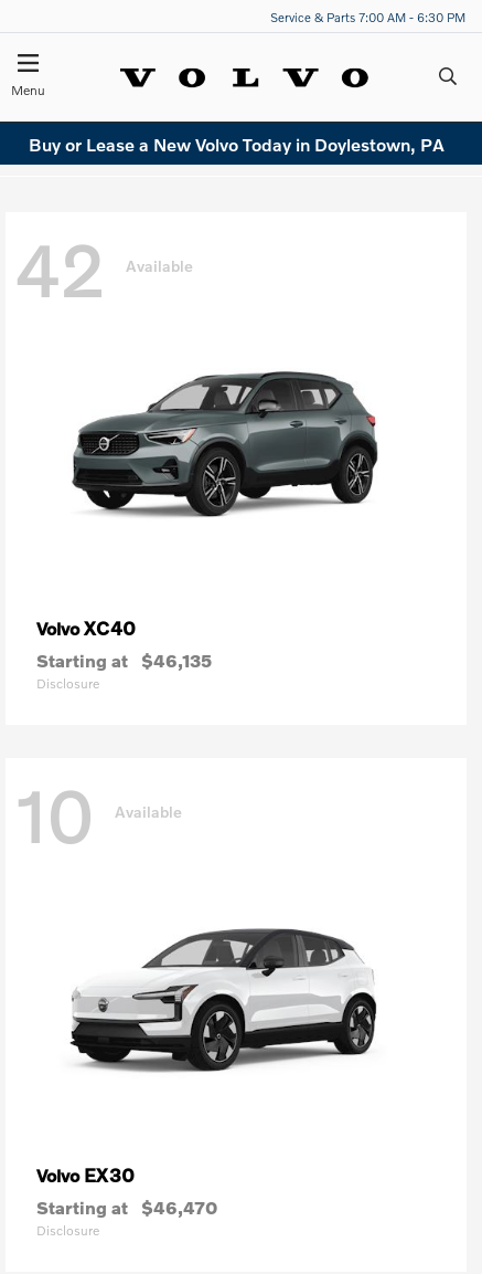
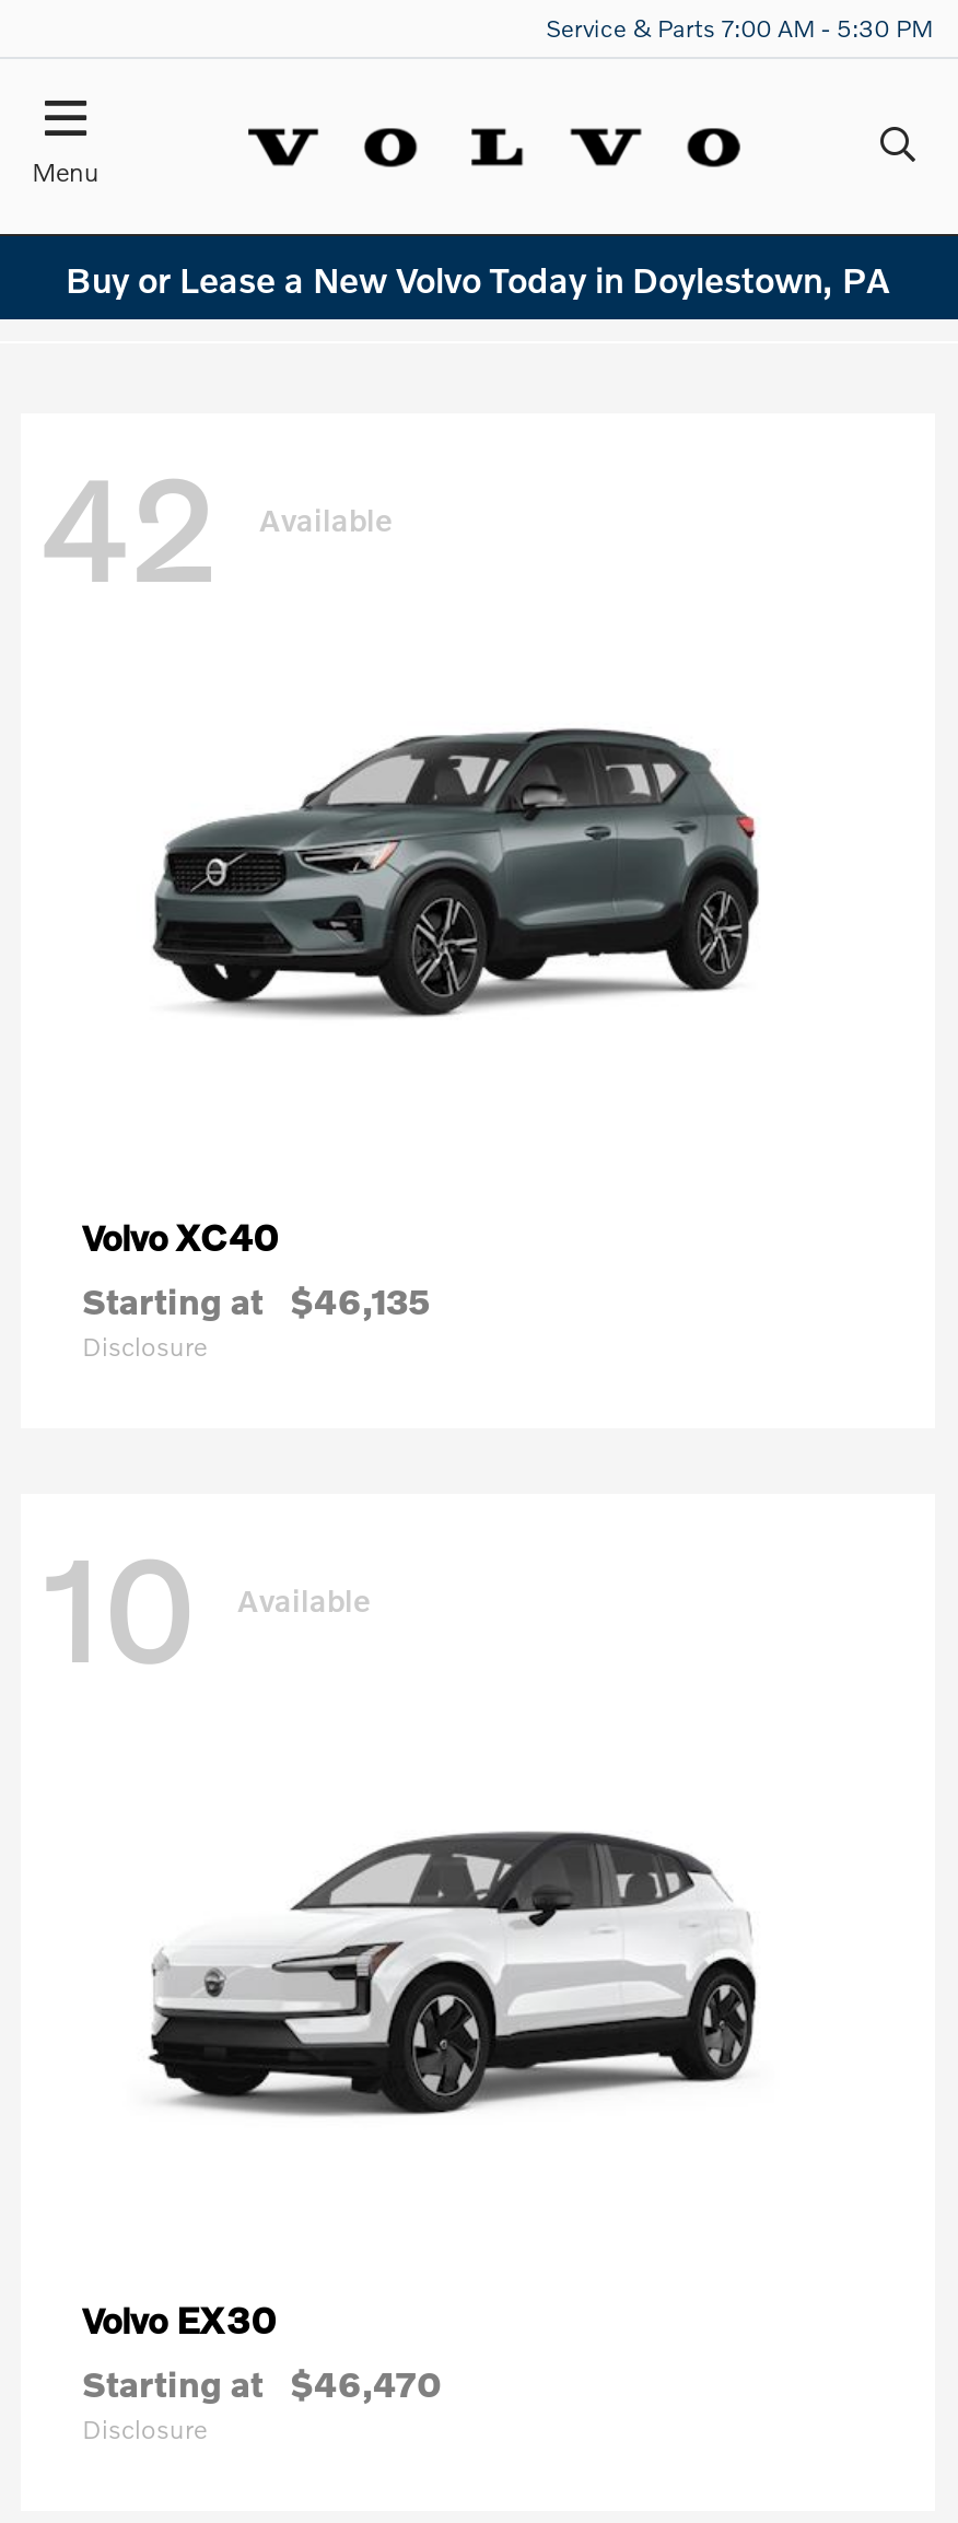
- Service & Parts 7:00 AM - 6:30 PM
+ Service & Parts 7:00 AM - 5:30 PM
